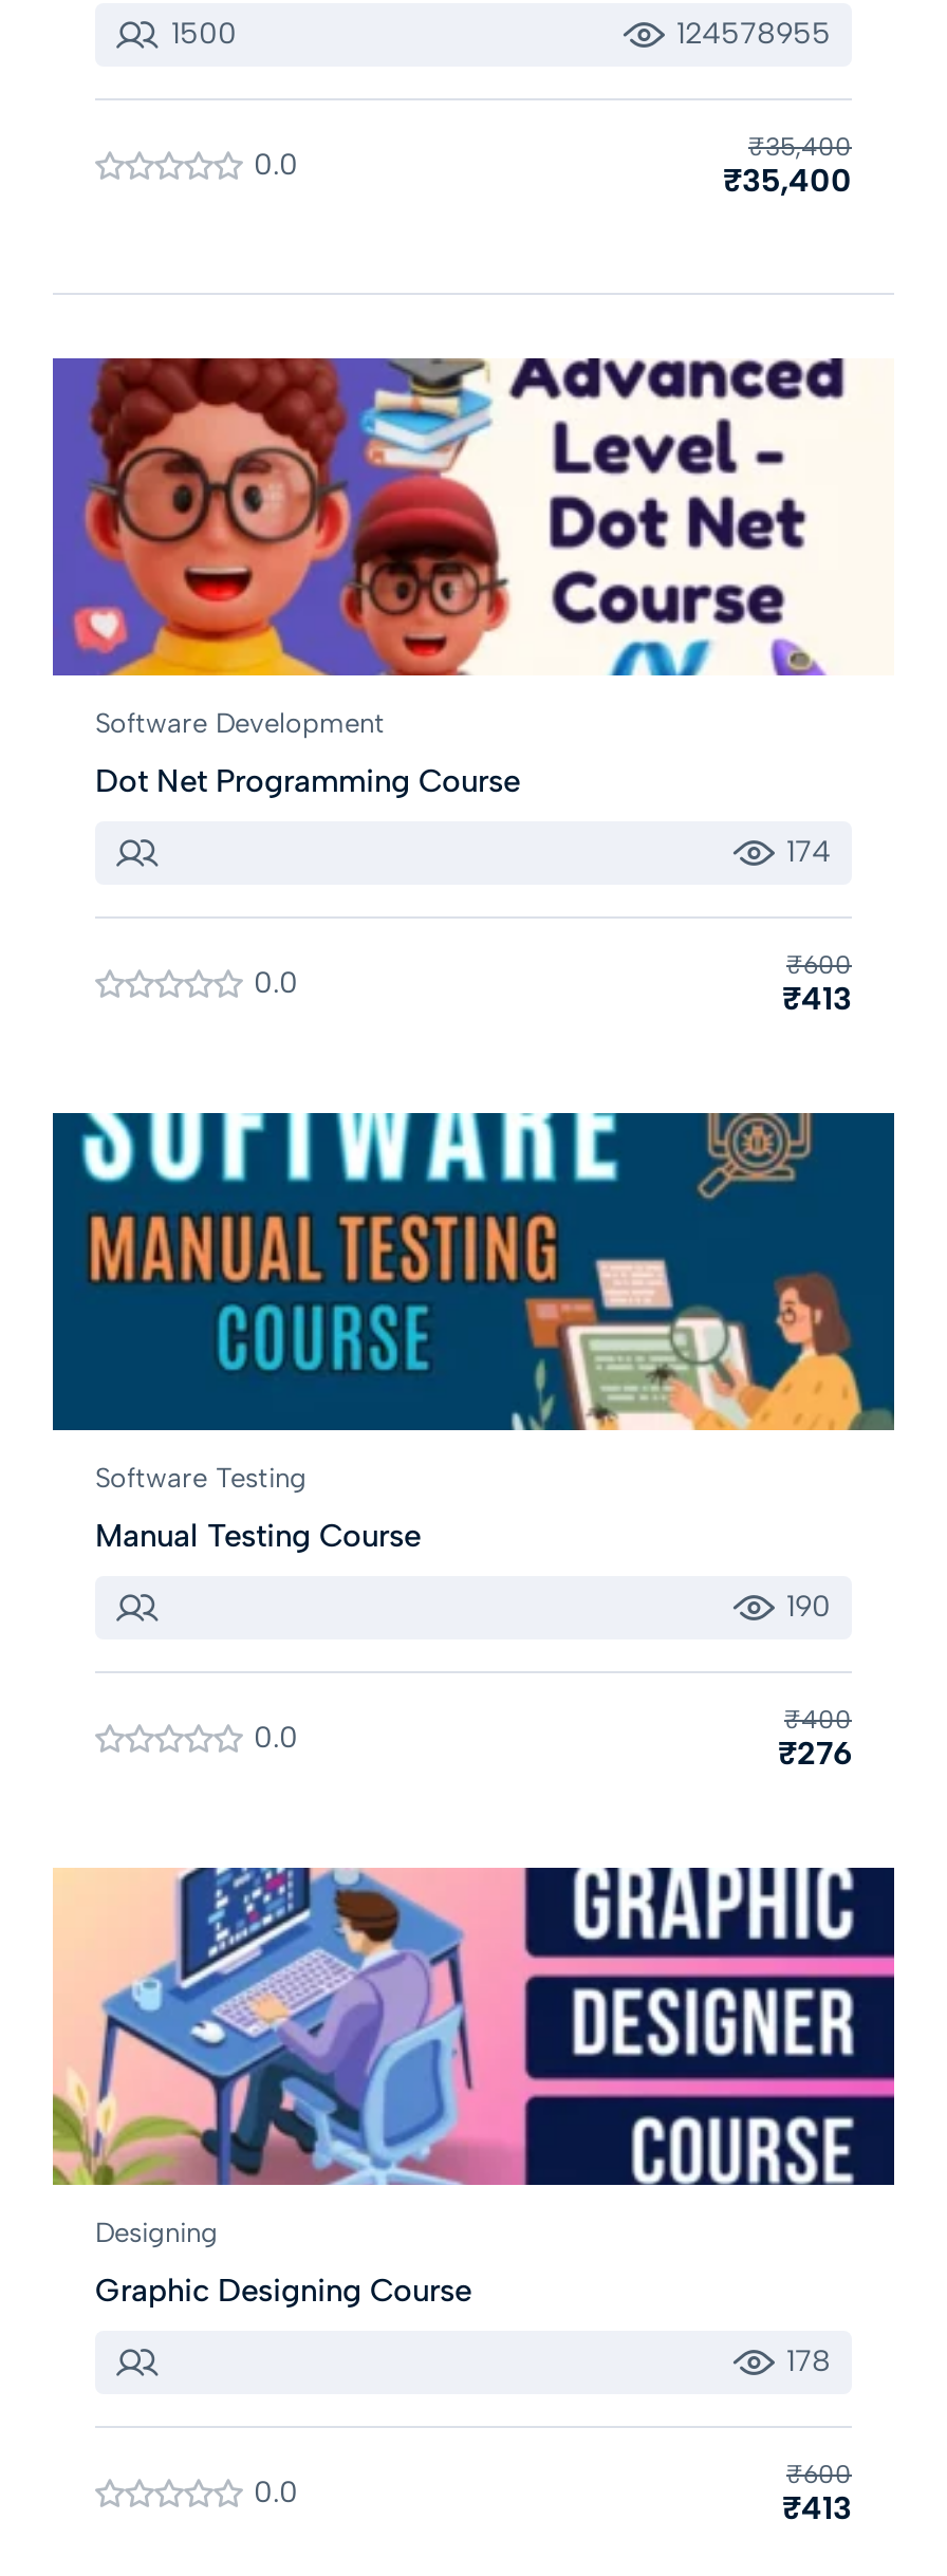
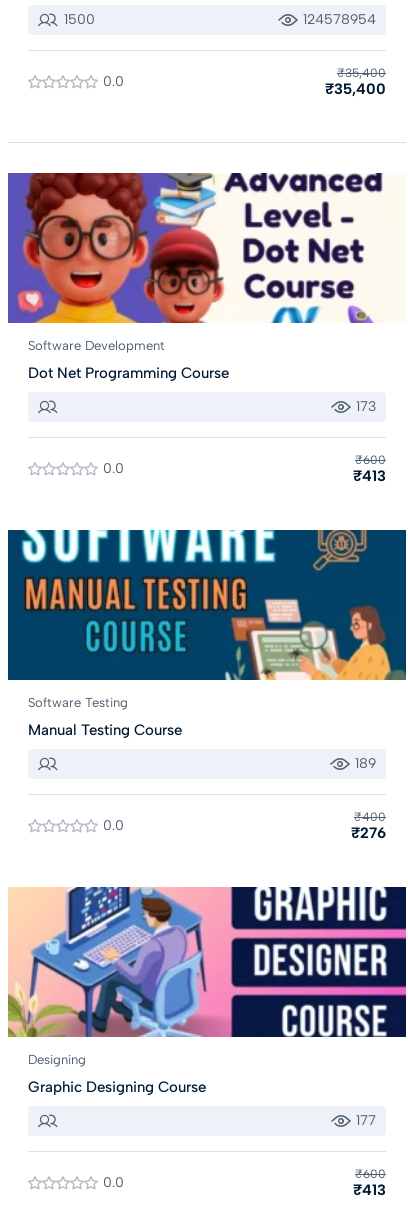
- 124578955
+ 124578954

- 174
+ 173

- 190
+ 189

- 178
+ 177
